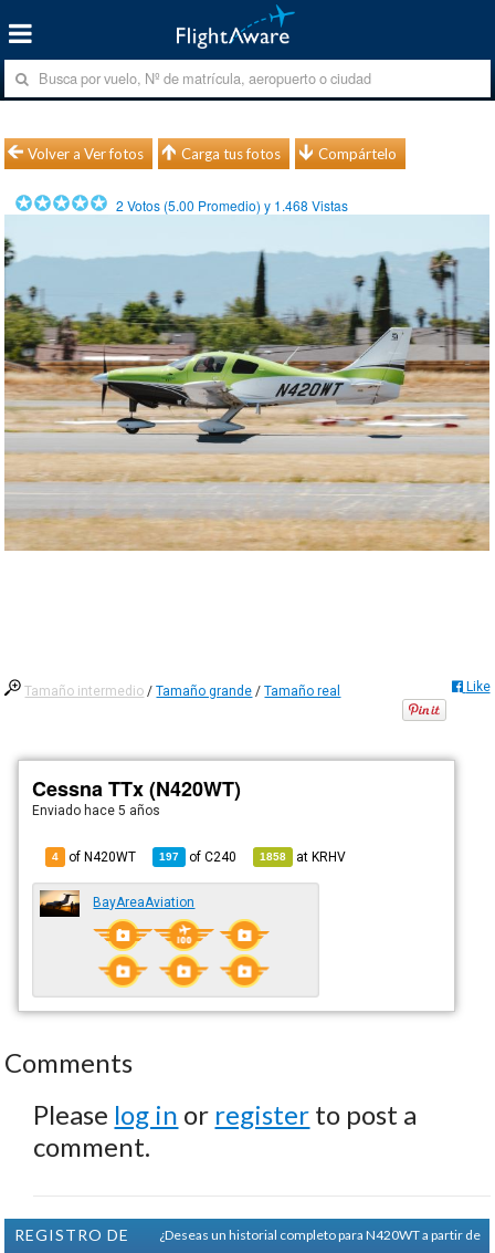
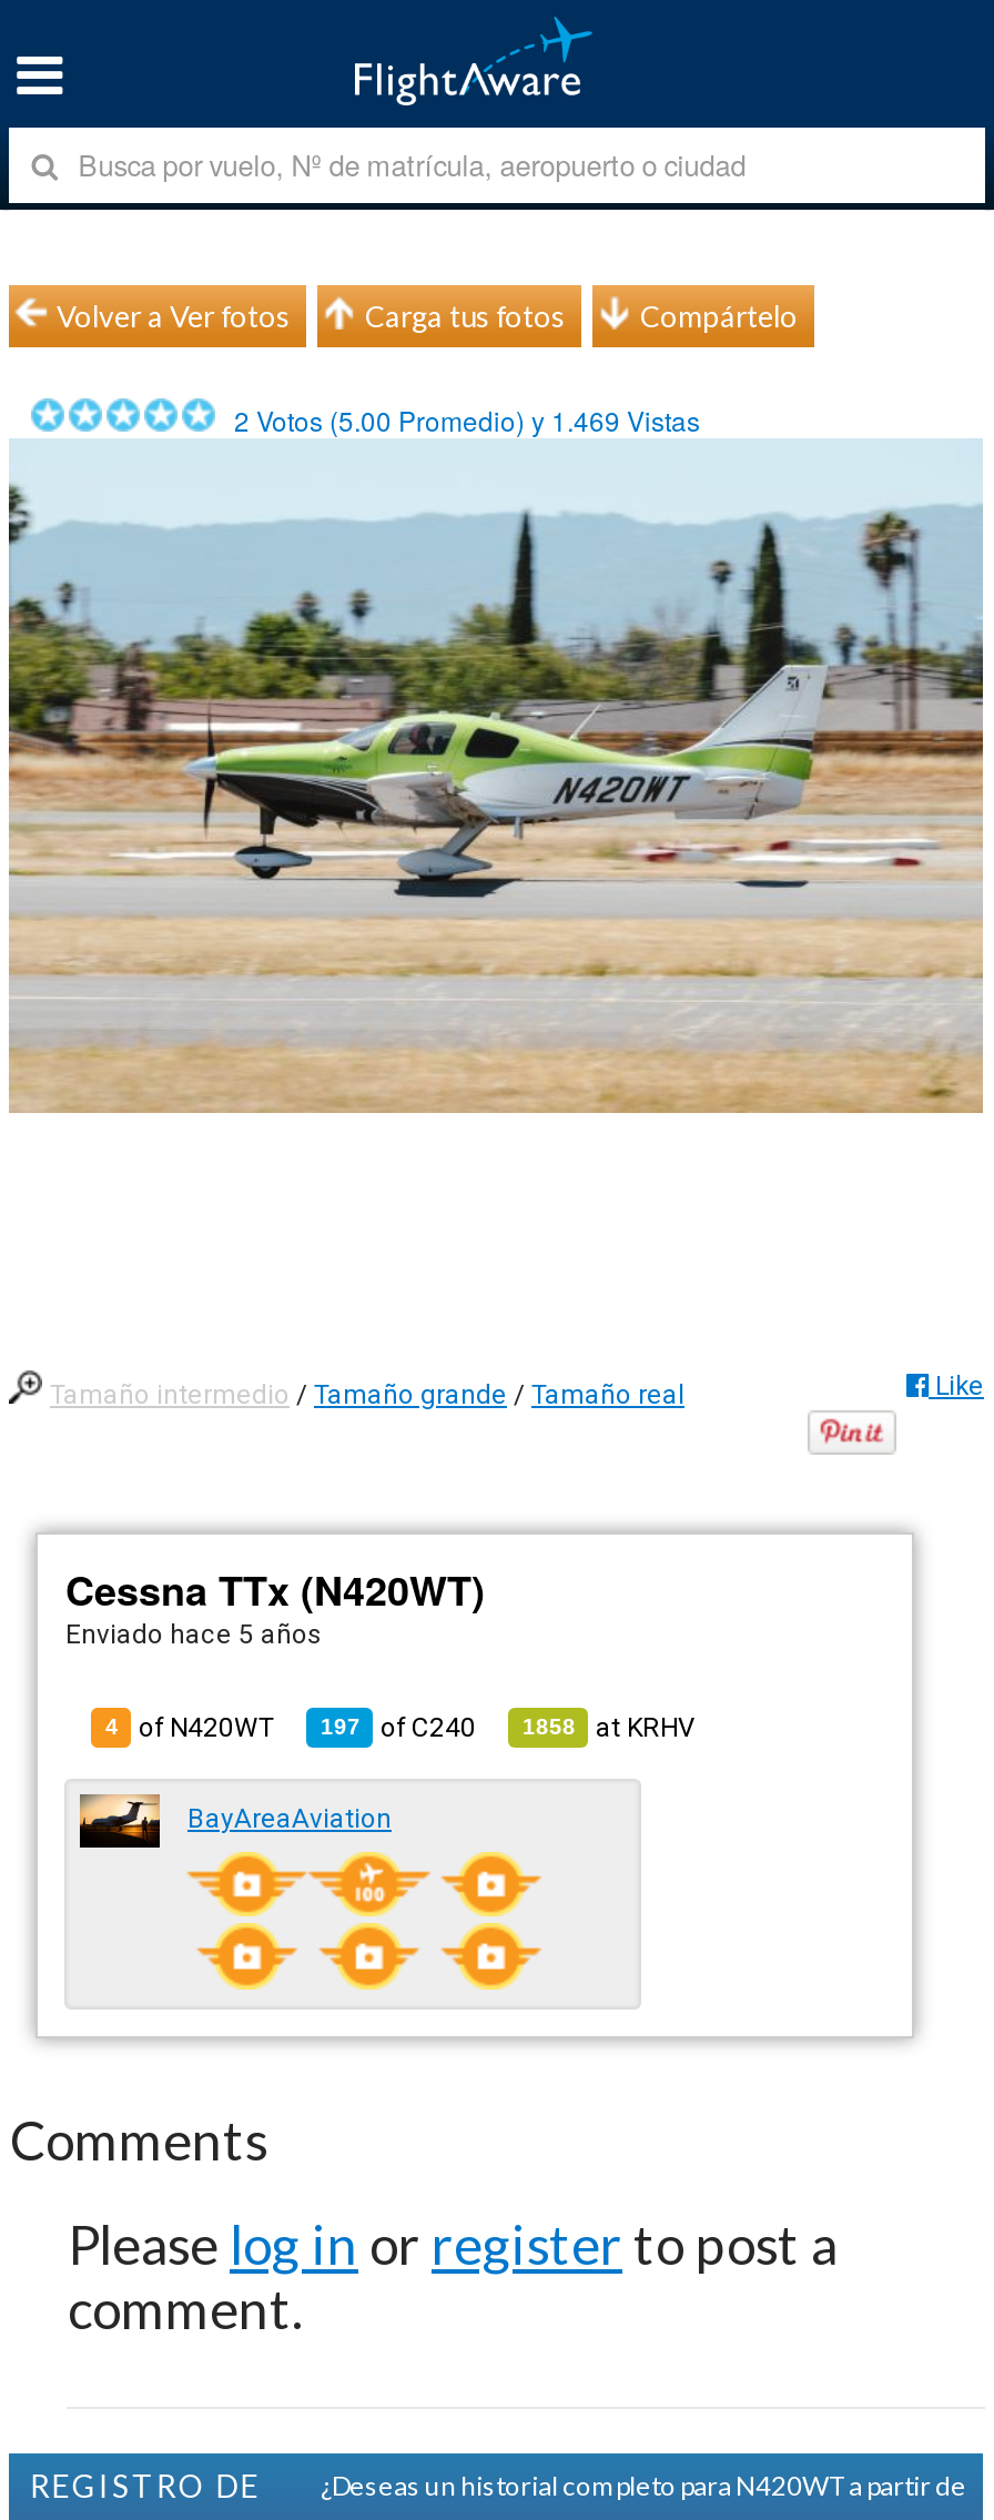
- 2 Votos (5.00 Promedio) y 1.468 Vistas
+ 2 Votos (5.00 Promedio) y 1.469 Vistas
